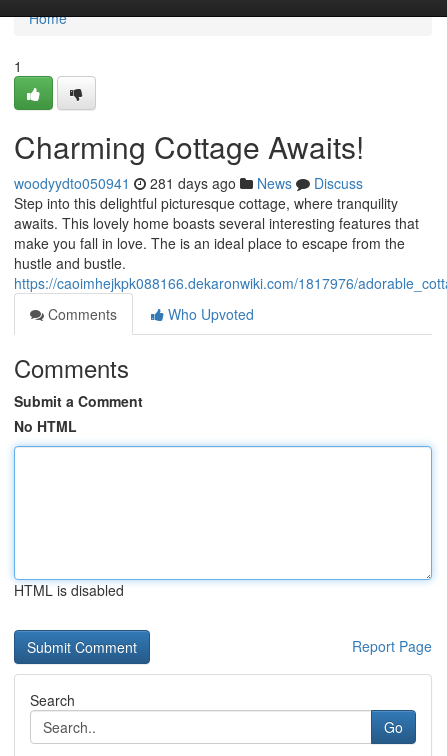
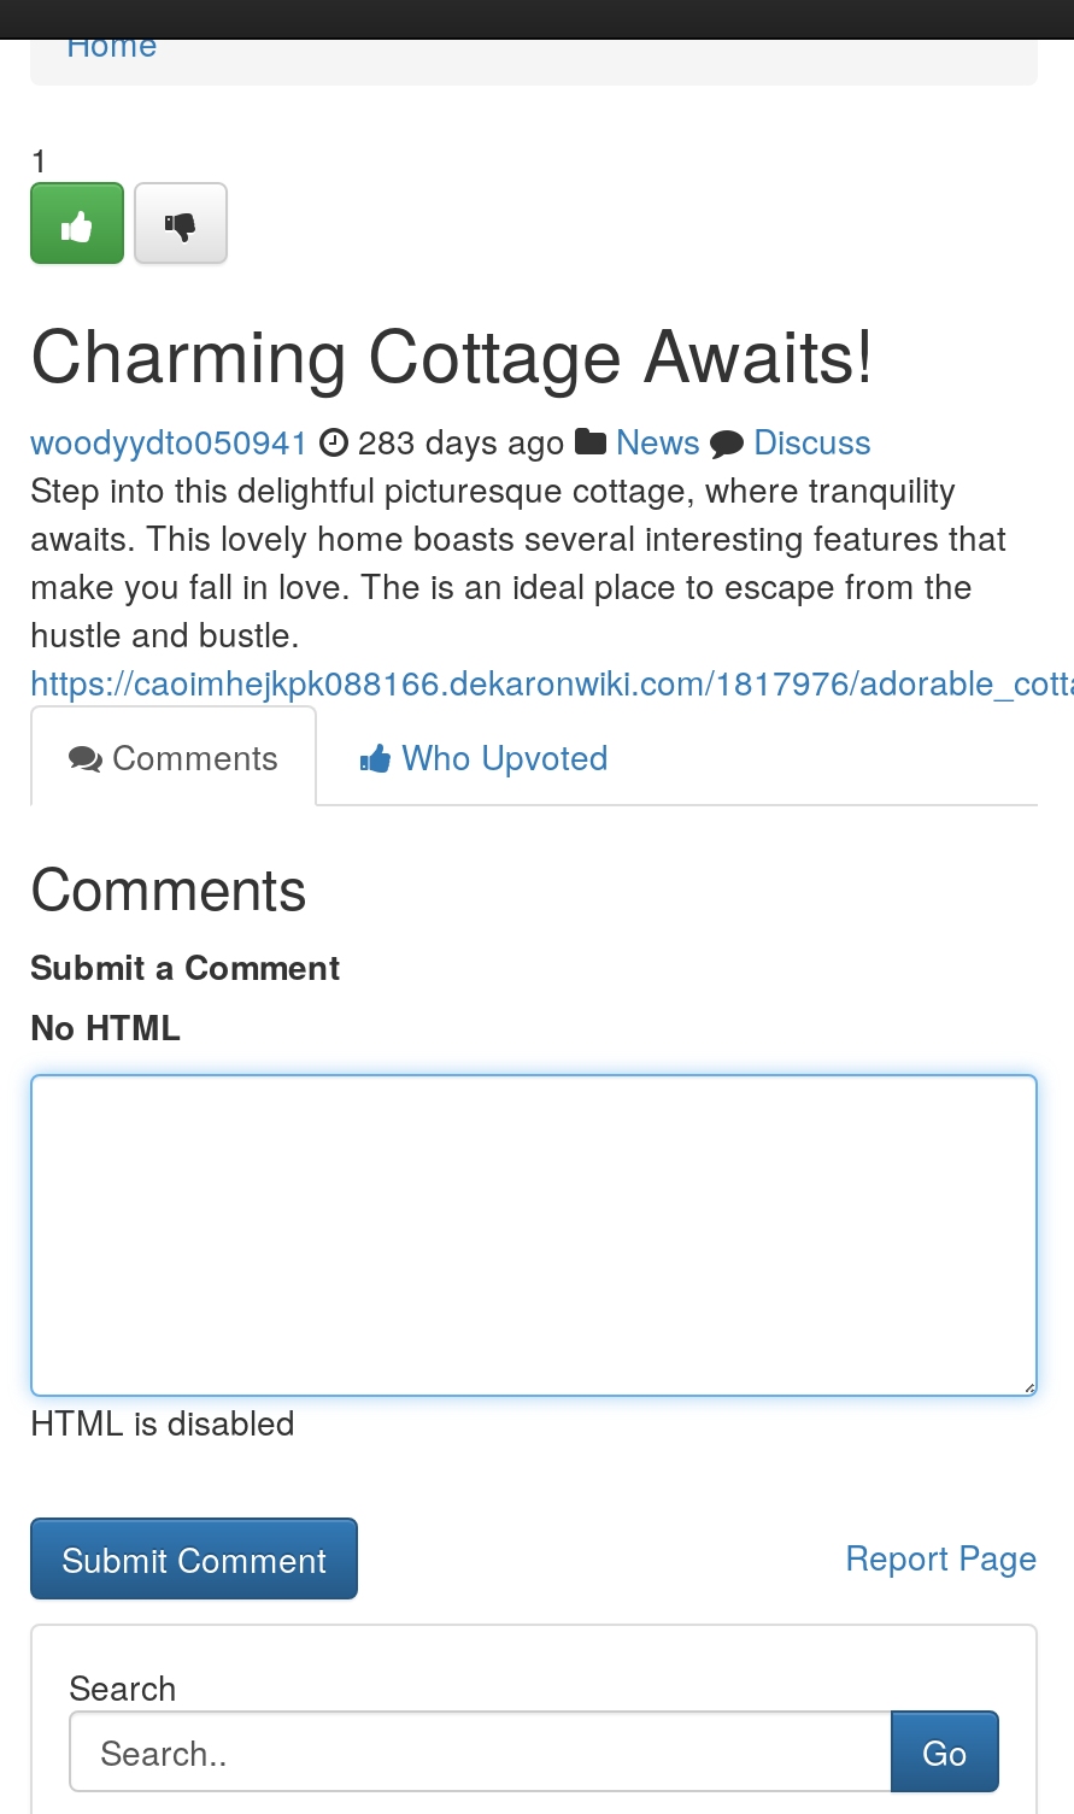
- woodyydto050941 281 days ago News Discuss
+ woodyydto050941 283 days ago News Discuss
